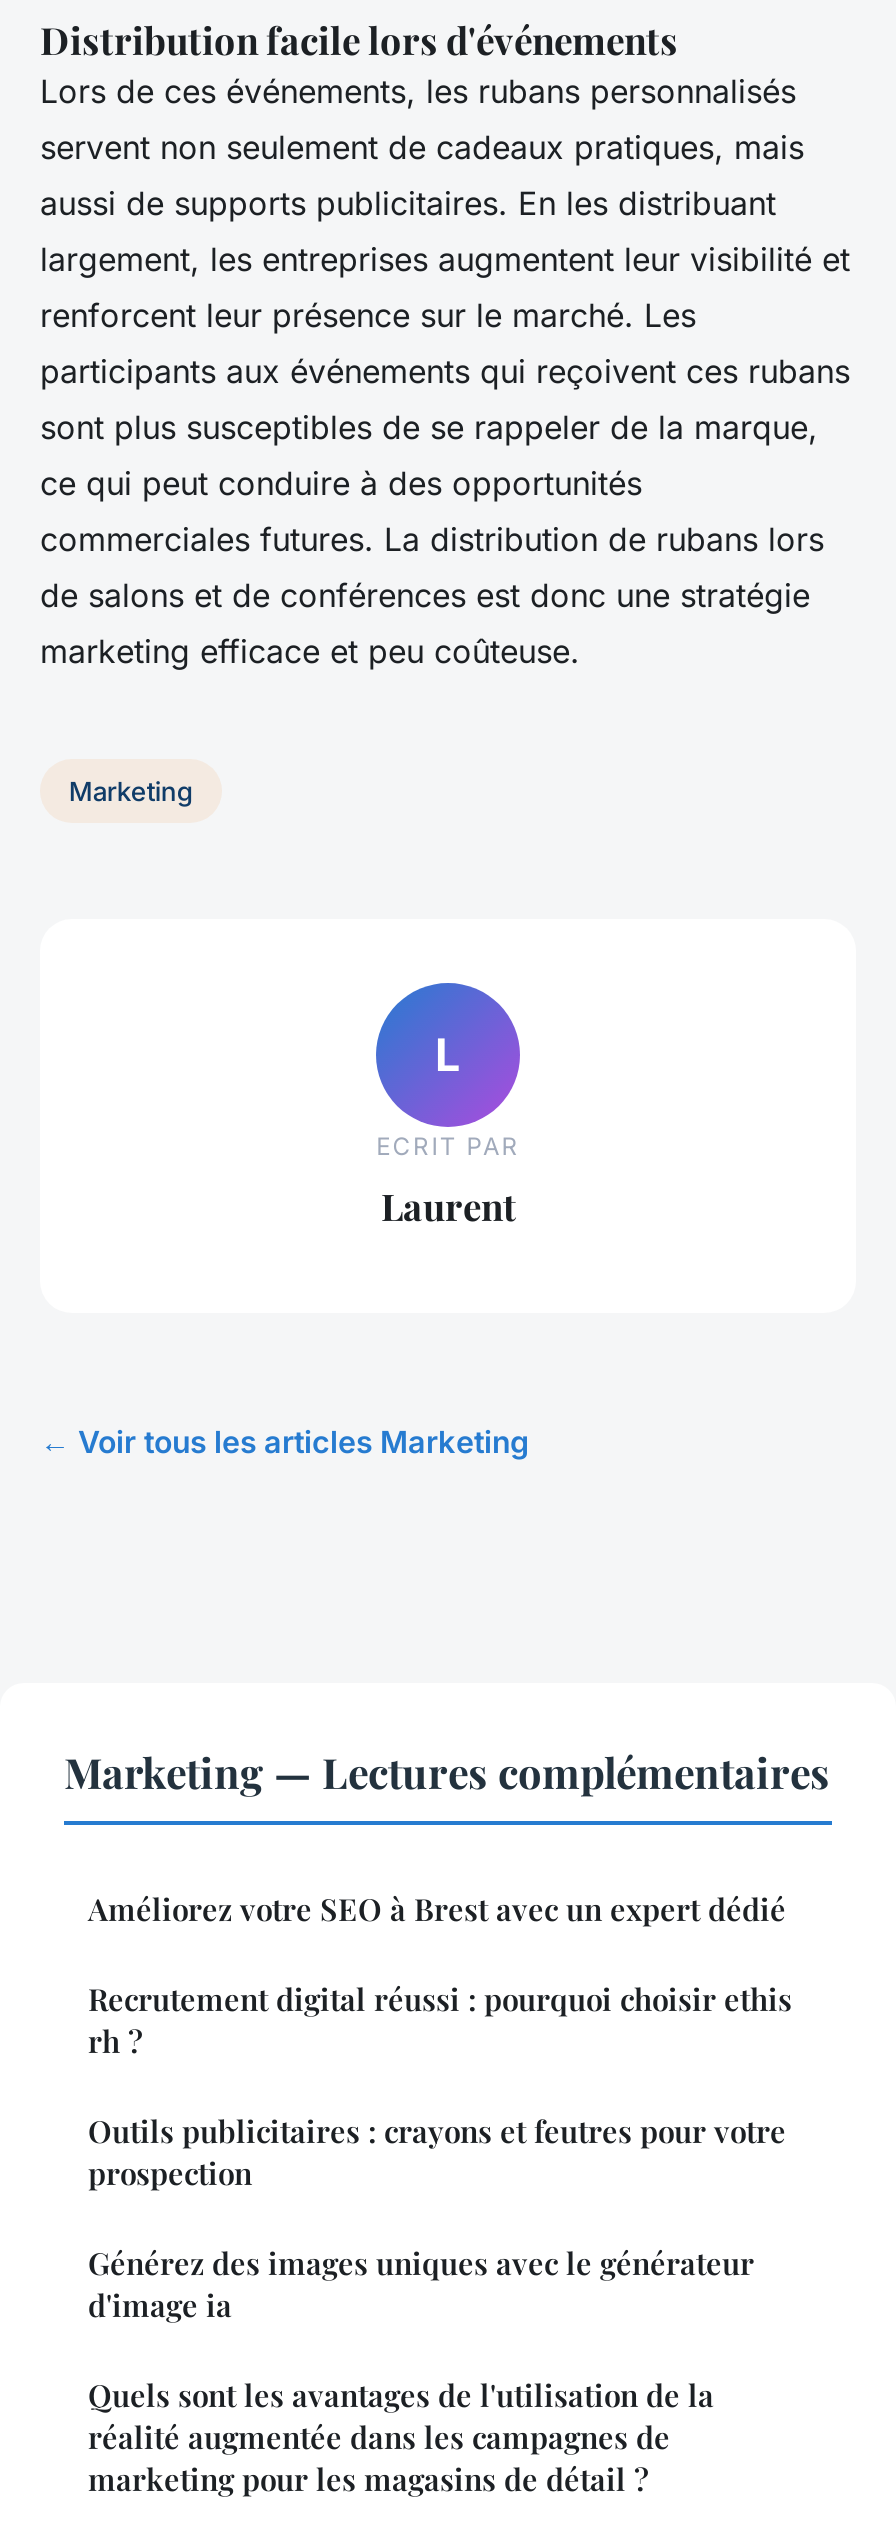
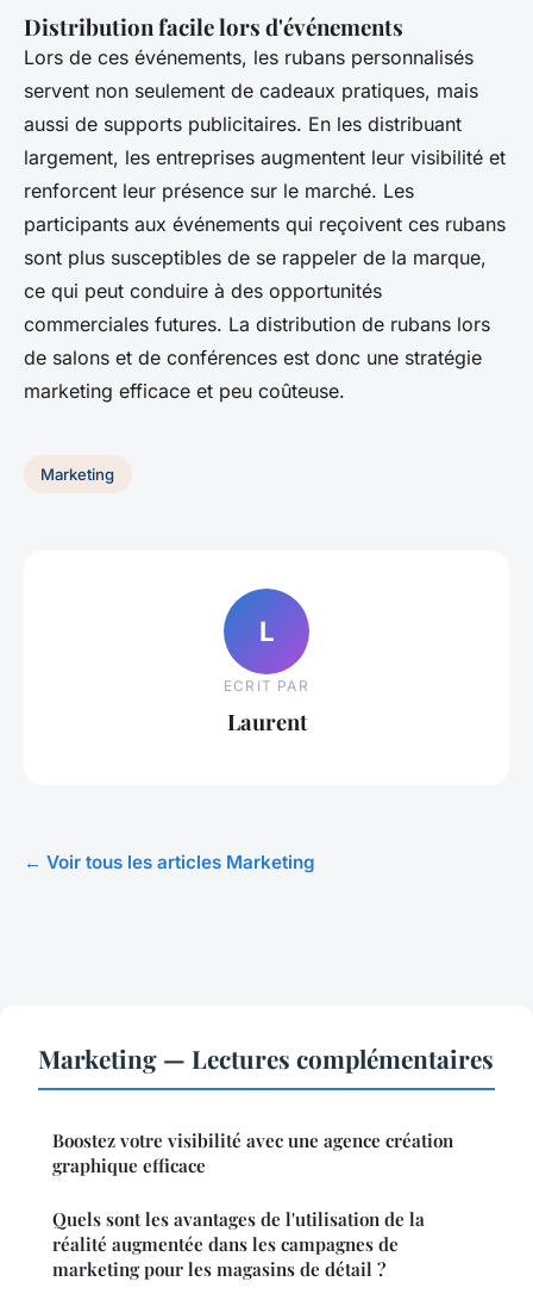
- Améliorez votre SEO à Brest avec un expert dédié
- Recrutement digital réussi : pourquoi choisir ethis
- rh ?
- Outils publicitaires : crayons et feutres pour votre
- prospection
- Générez des images uniques avec le générateur
- d'image ia
+ Boostez votre visibilité avec une agence création
+ graphique efficace
